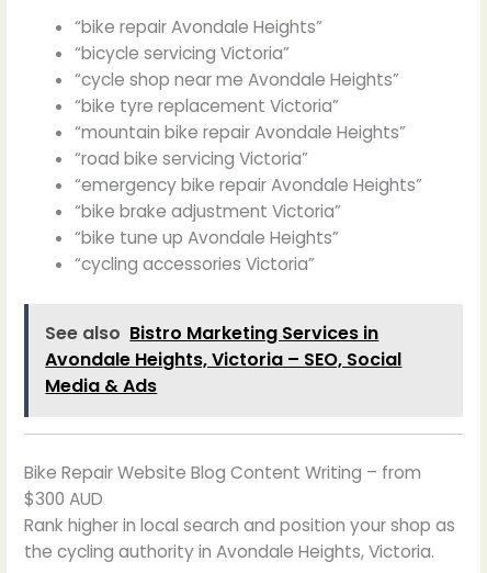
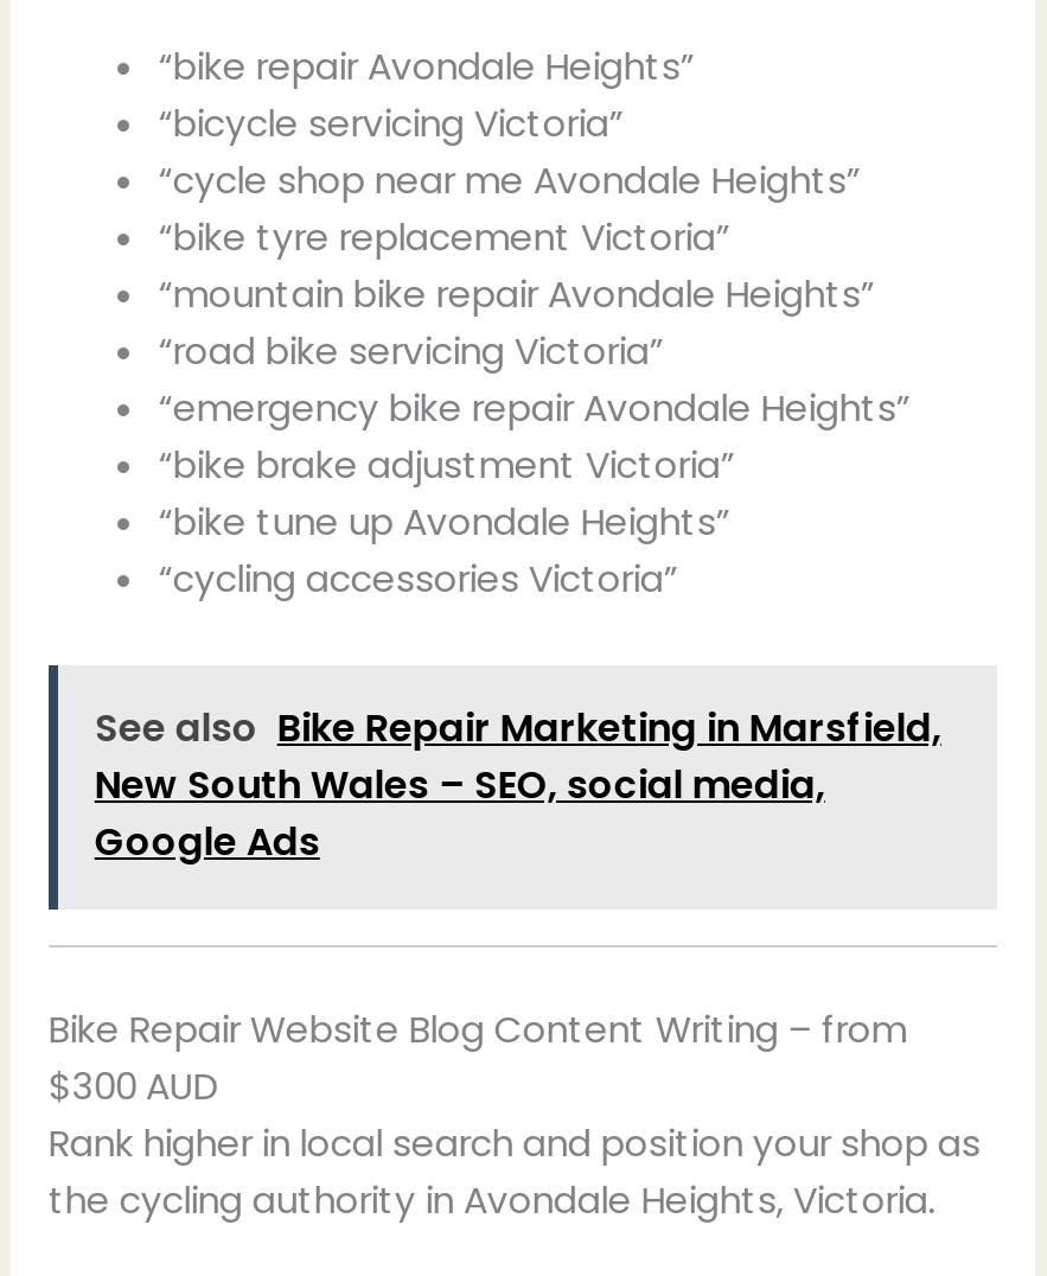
- See also Bistro Marketing Services in
- Avondale Heights, Victoria – SEO, Social
- Media & Ads
+ See also Bike Repair Marketing in Marsfield,
+ New South Wales – SEO, social media,
+ Google Ads
